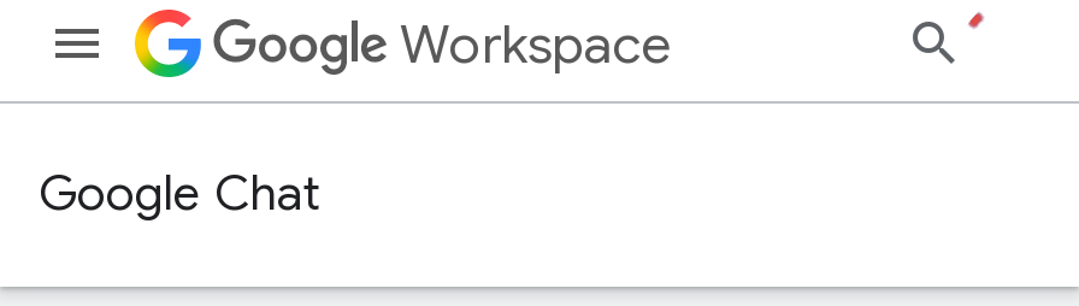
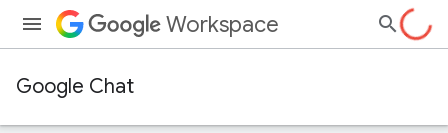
+ [image]
